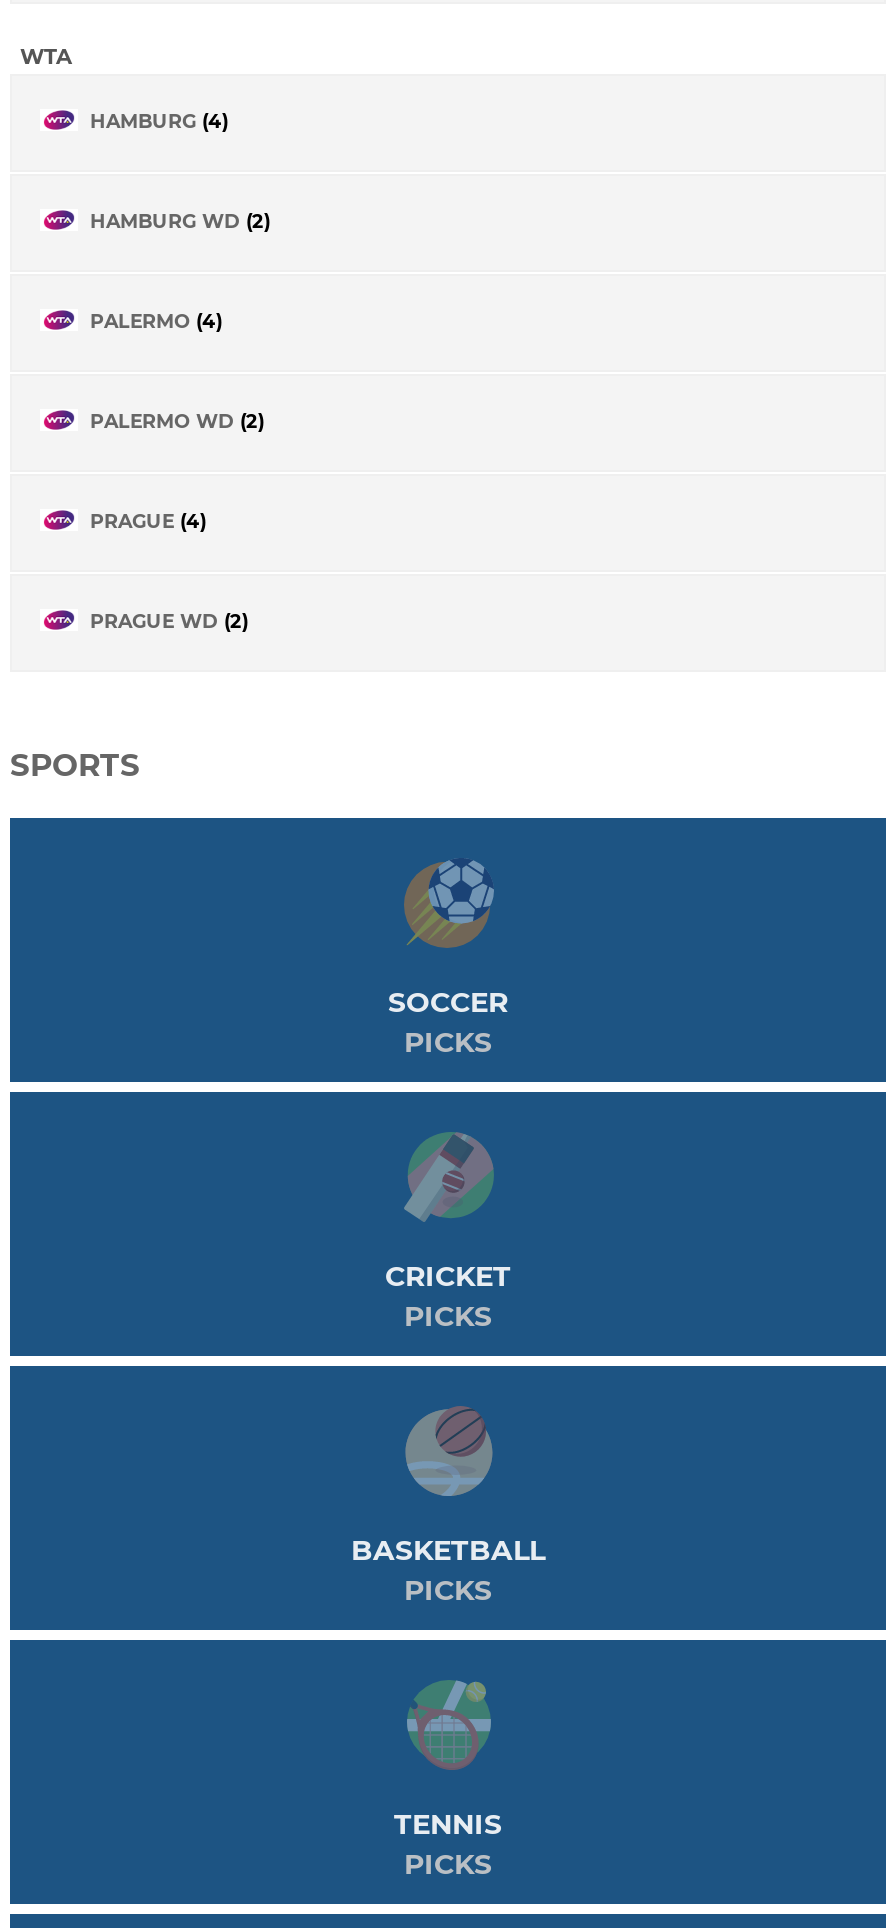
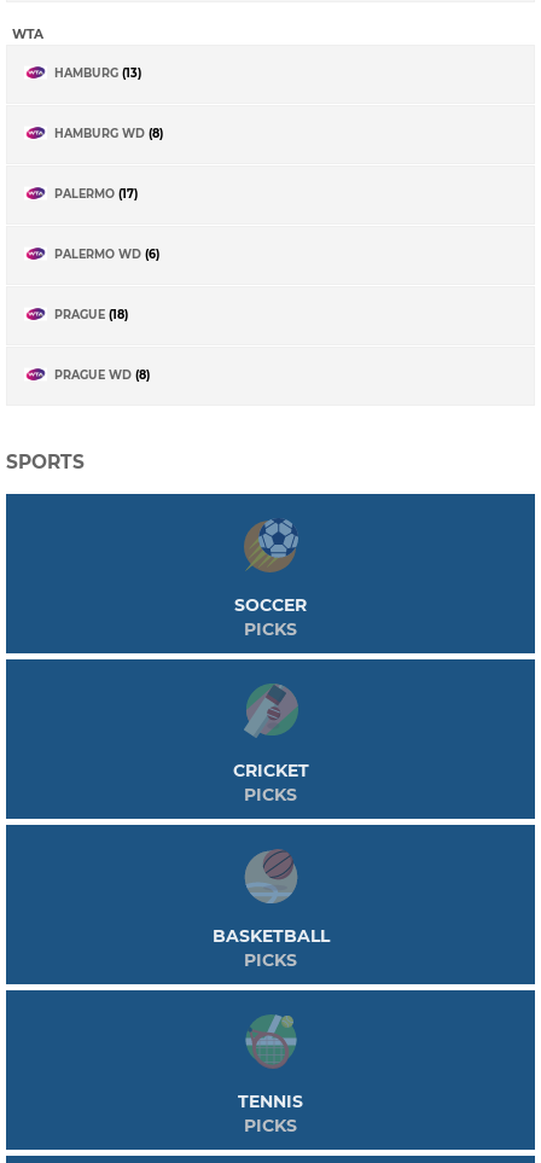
- HAMBURG (4)
+ HAMBURG (13)

- HAMBURG WD (2)
+ HAMBURG WD (8)

- PALERMO (4)
+ PALERMO (17)

- PALERMO WD (2)
+ PALERMO WD (6)

- PRAGUE (4)
+ PRAGUE (18)

- PRAGUE WD (2)
+ PRAGUE WD (8)
